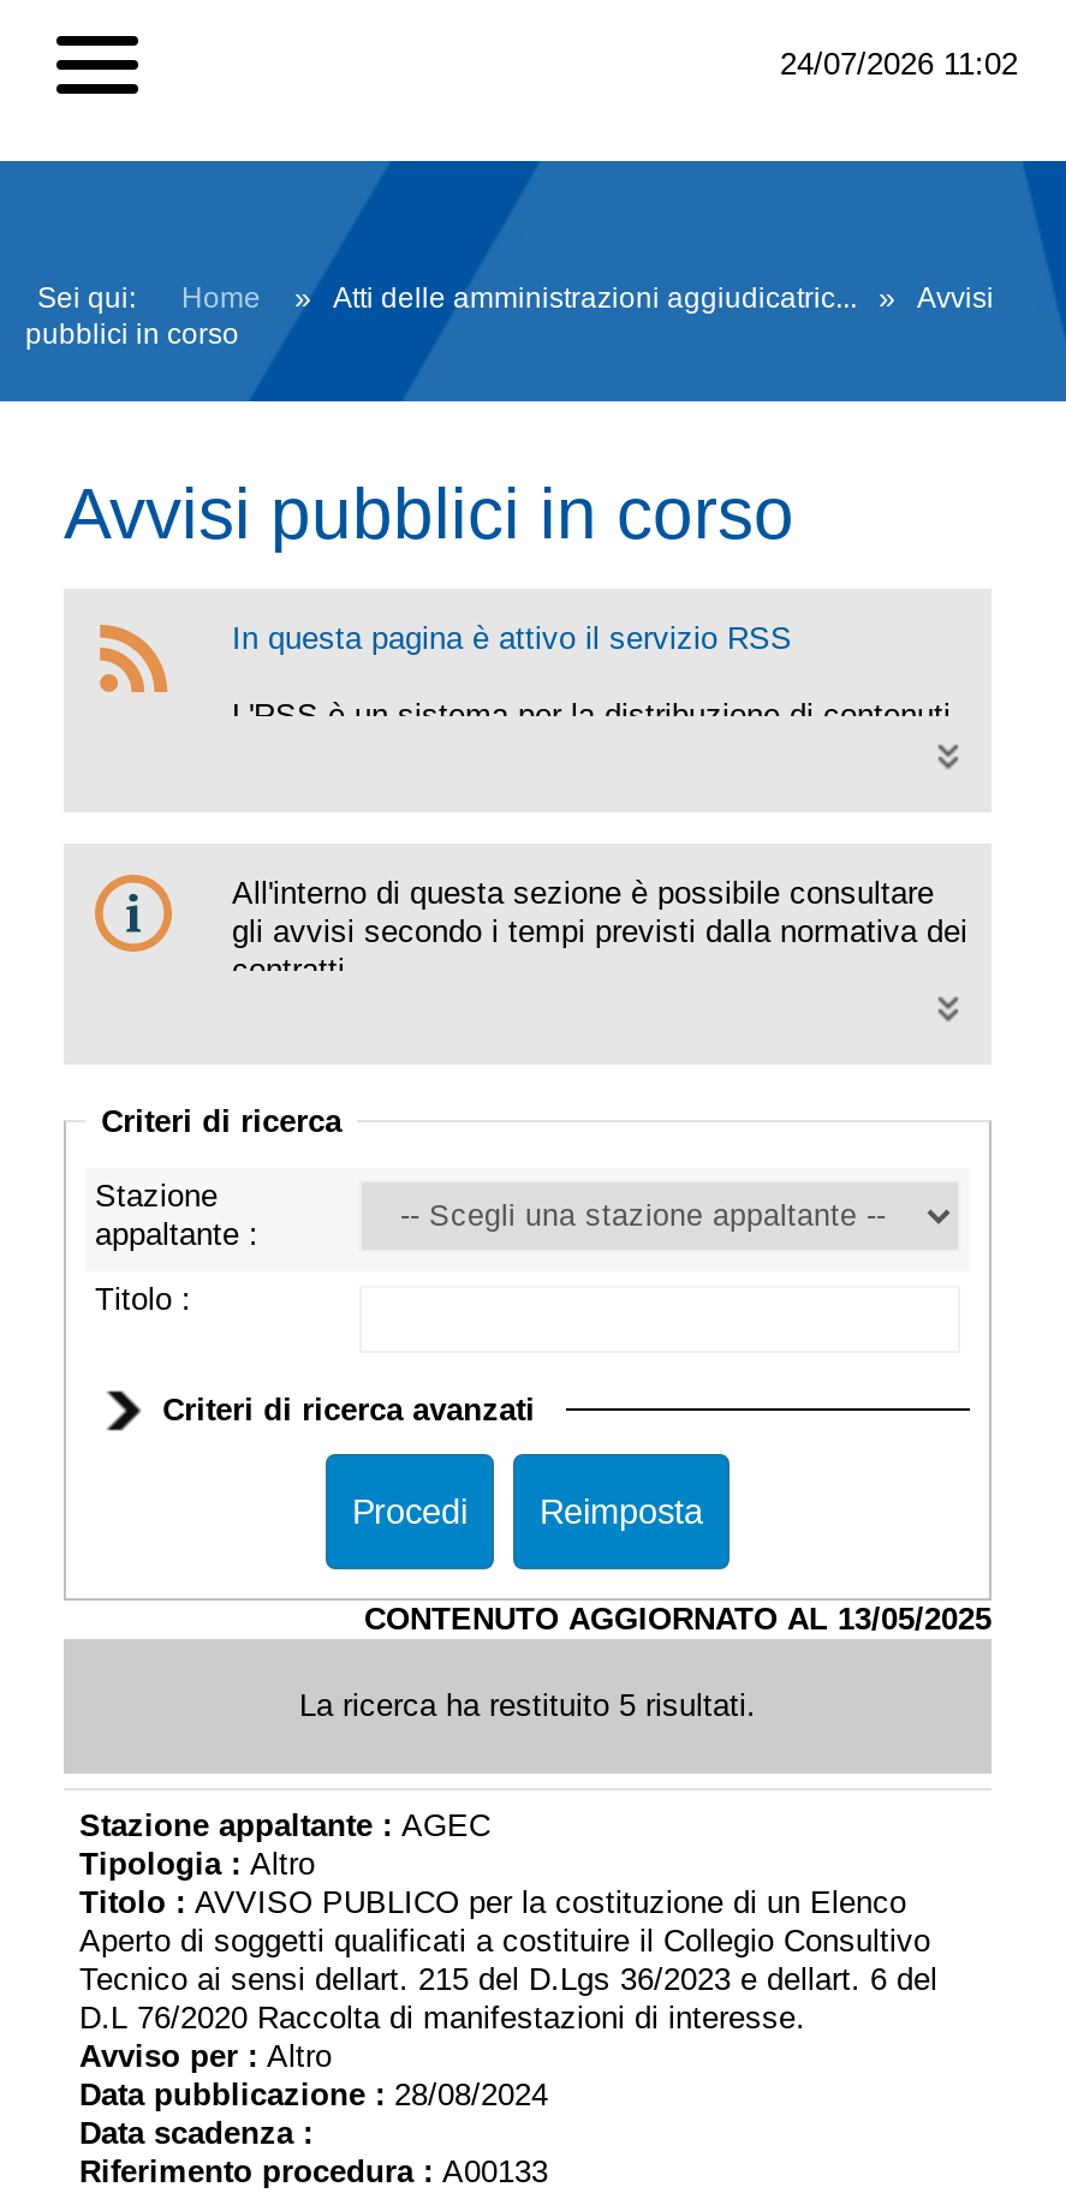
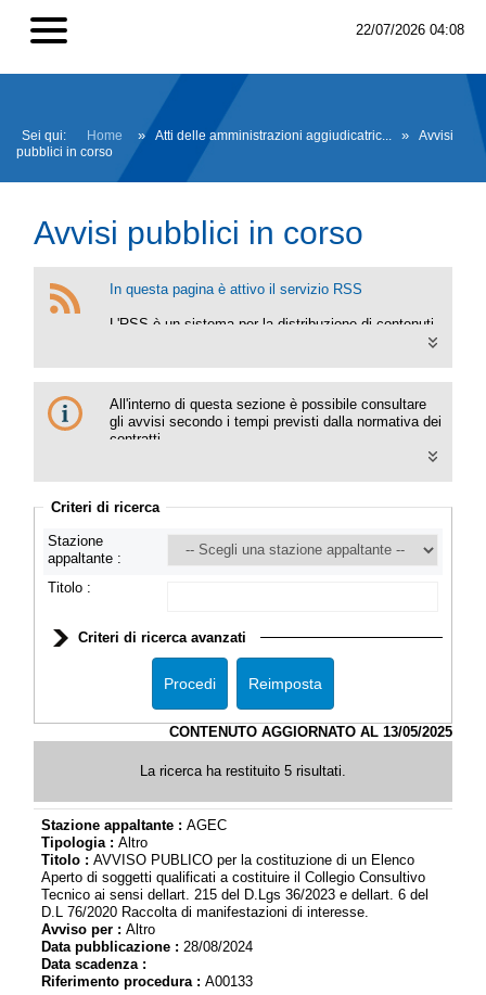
- 24/07/2026 11:02
+ 22/07/2026 04:08
